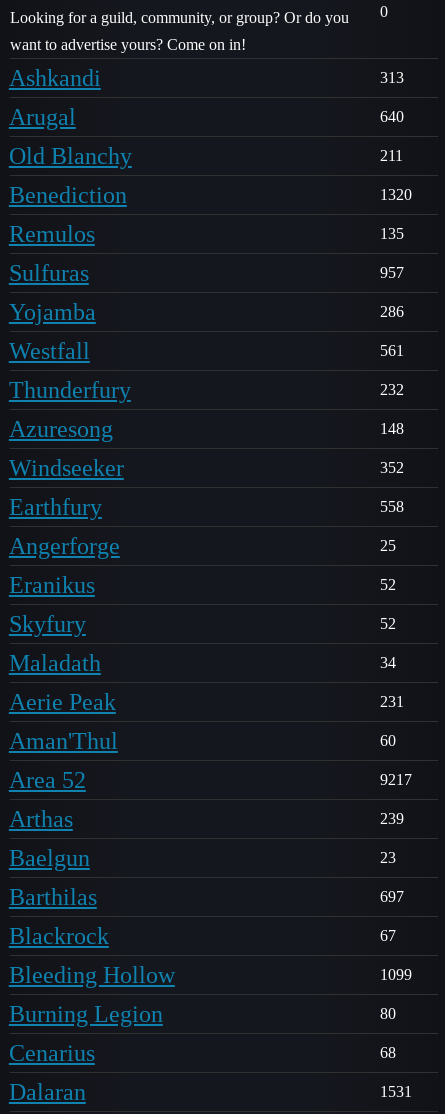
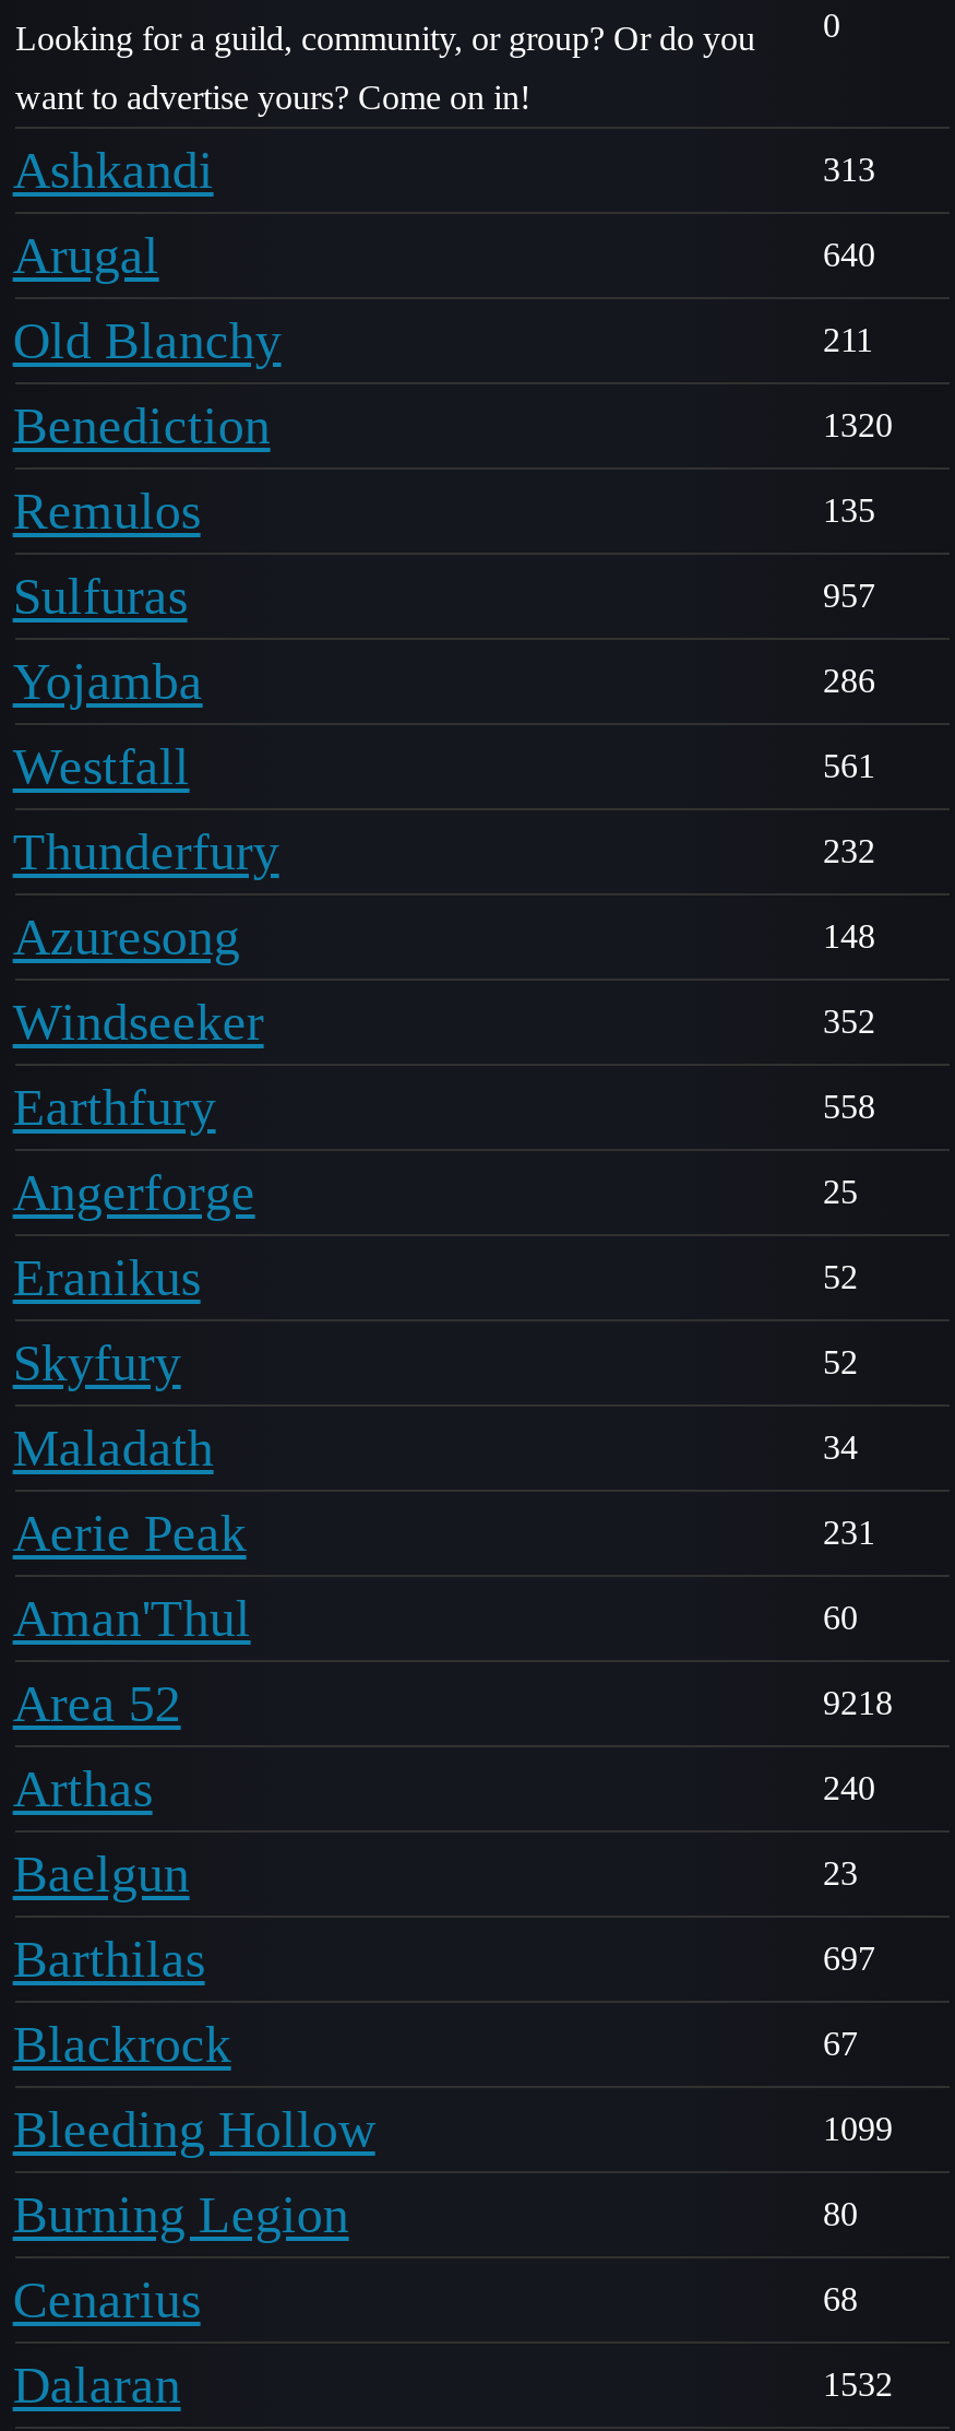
- 9217
+ 9218

- 239
+ 240

- 1531
+ 1532
